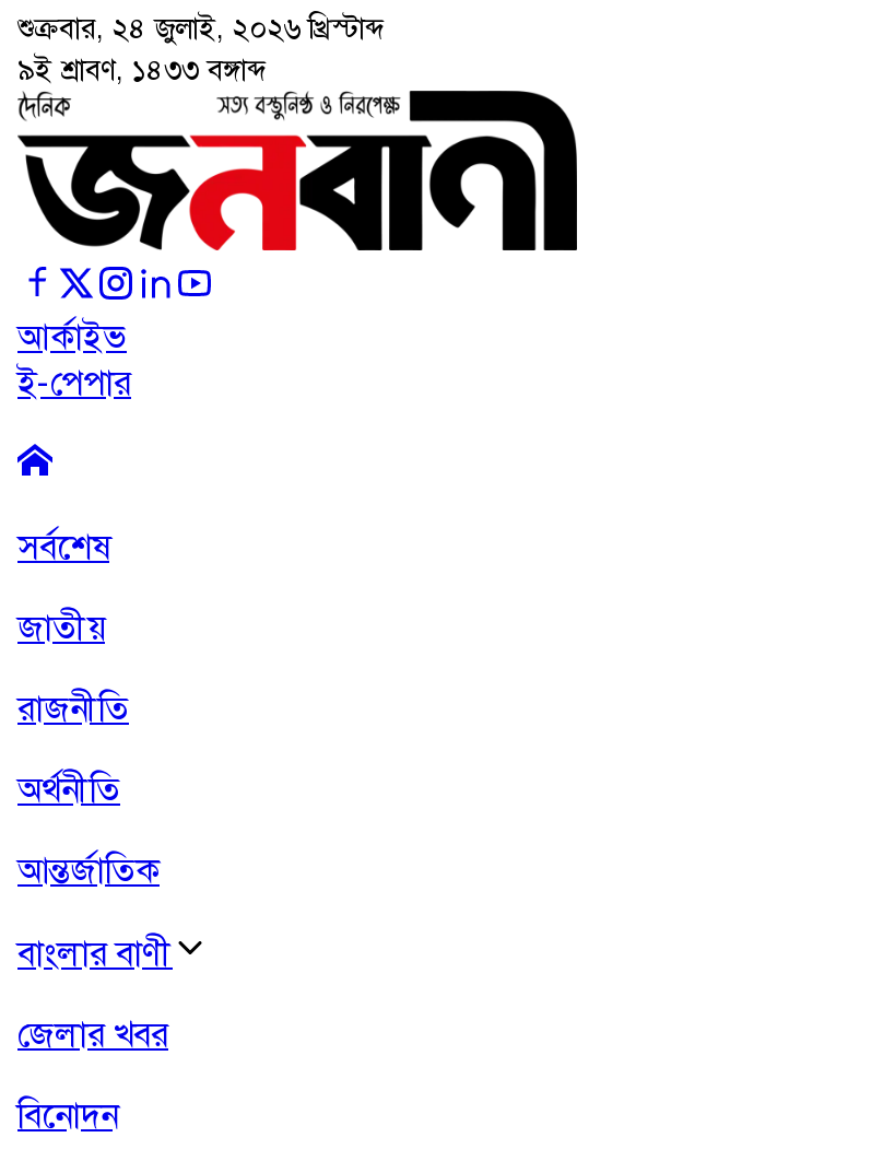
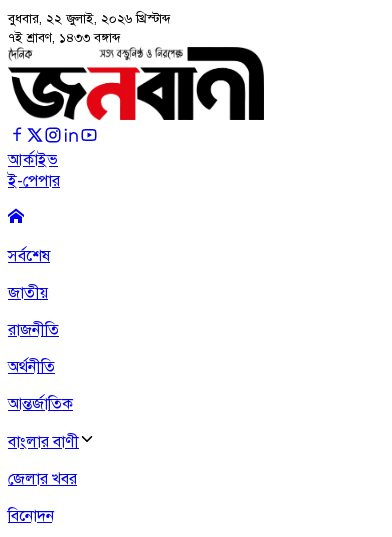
- শুক্রবার, ২৪ জুলাই, ২০২৬ খ্রিস্টাব্দ
+ বুধবার, ২২ জুলাই, ২০২৬ খ্রিস্টাব্দ

- ৯ই শ্রাবণ, ১৪৩৩ বঙ্গাব্দ
+ ৭ই শ্রাবণ, ১৪৩৩ বঙ্গাব্দ
